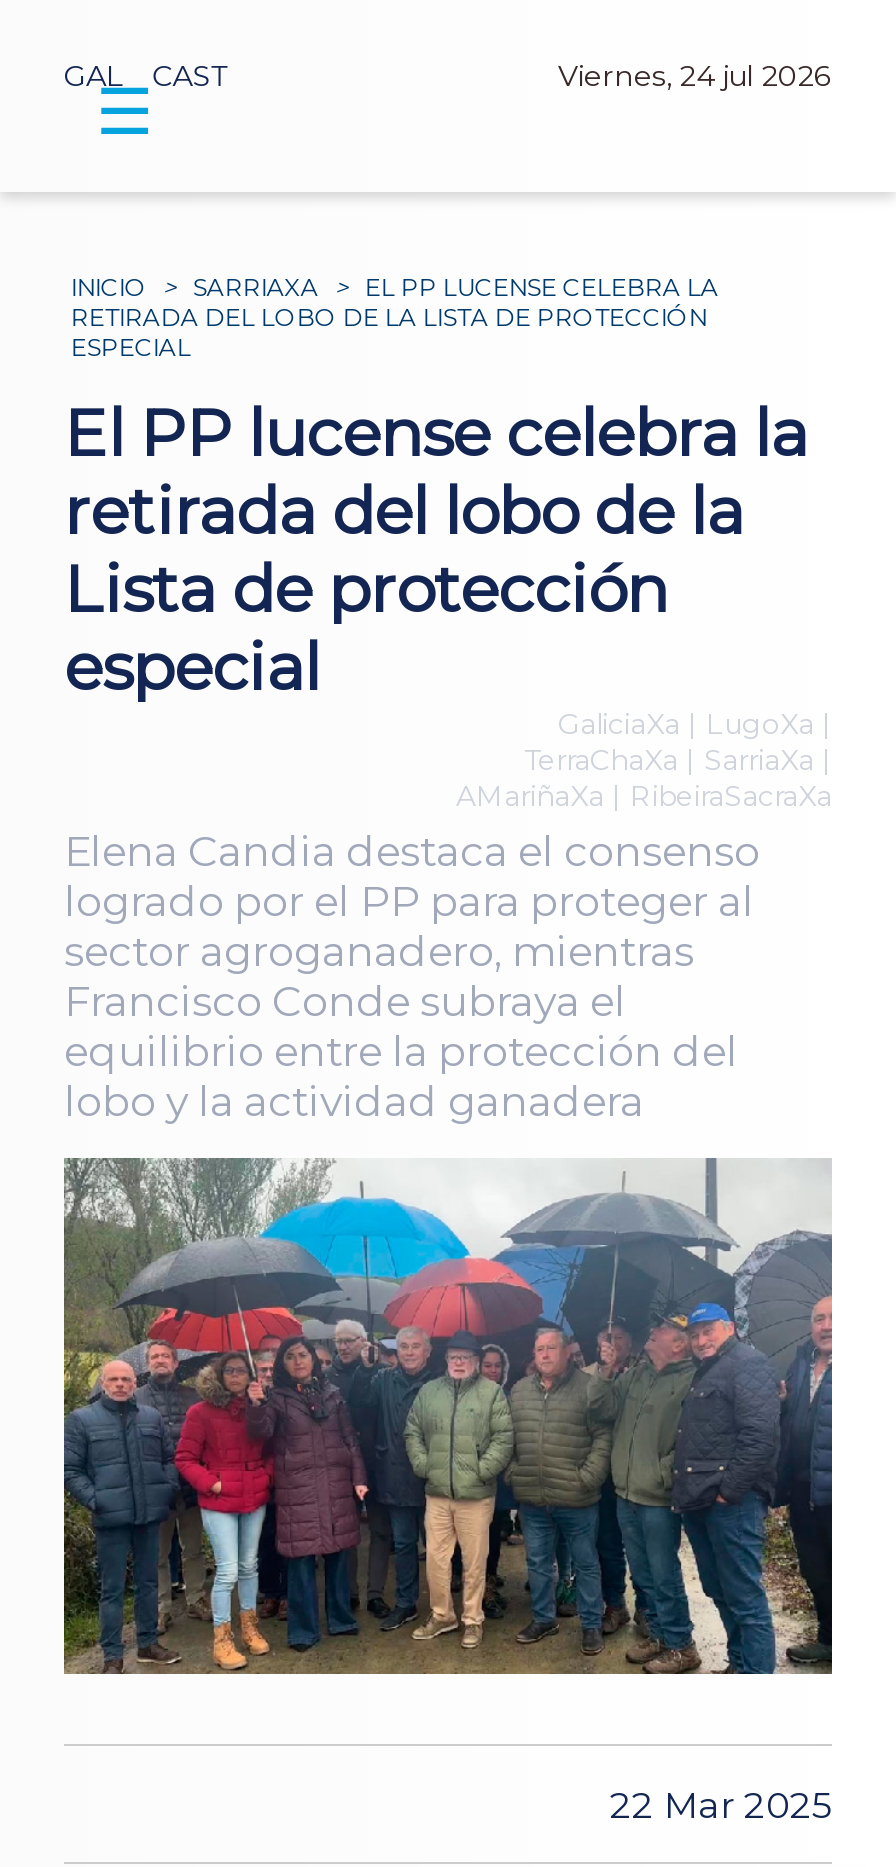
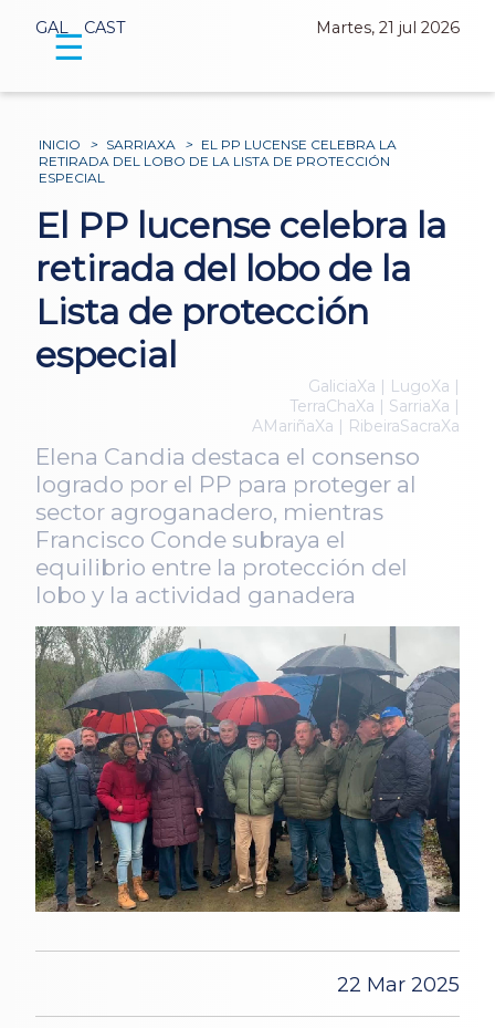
- Viernes, 24 jul 2026
+ Martes, 21 jul 2026
